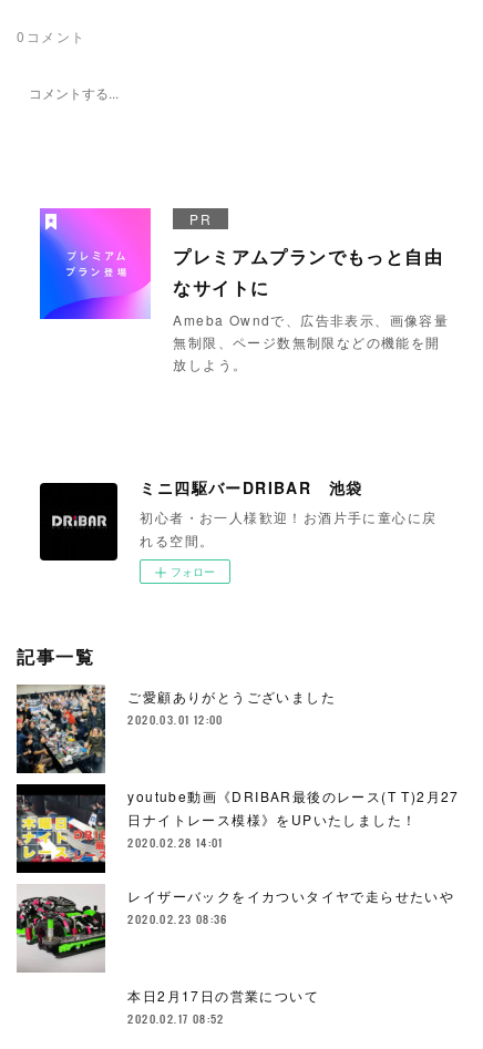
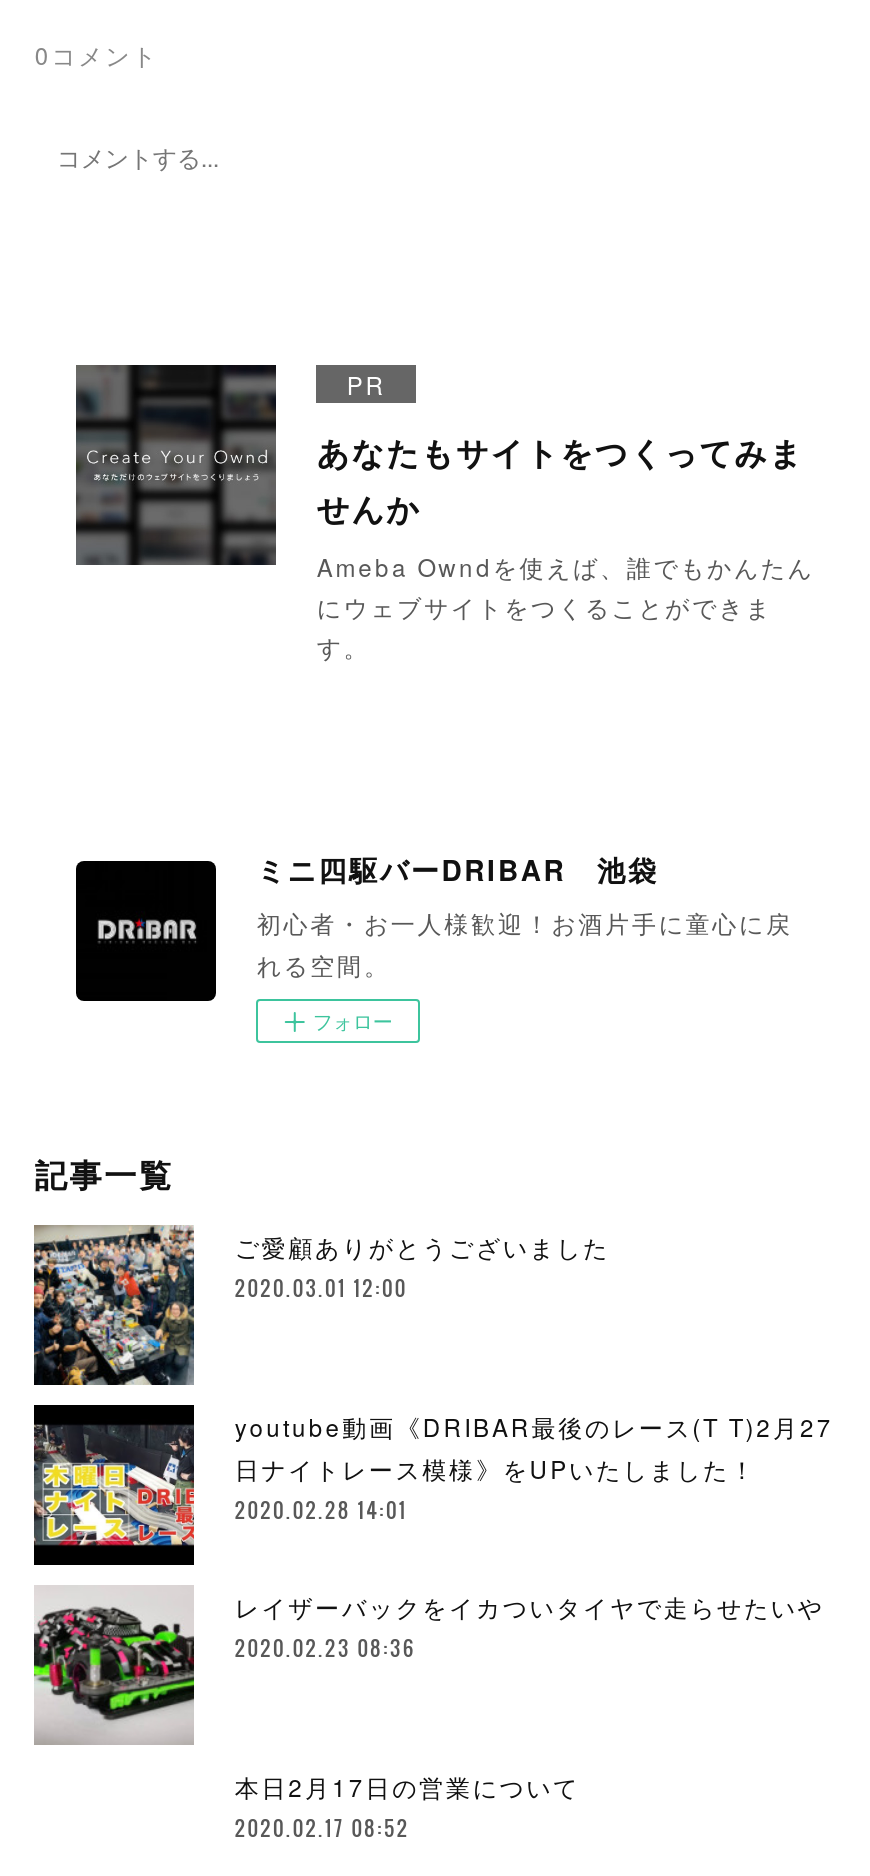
- [image]
- プレミアムプランでもっと自由
- なサイトに
- Ameba Owndで、広告非表示、画像容量
- 無制限、ページ数無制限などの機能を開
- 放しよう。
+ [image]
+ あなたもサイトをつくってみま
+ せんか
+ Ameba Owndを使えば、誰でもかんたん
+ にウェブサイトをつくることができま
+ す。
